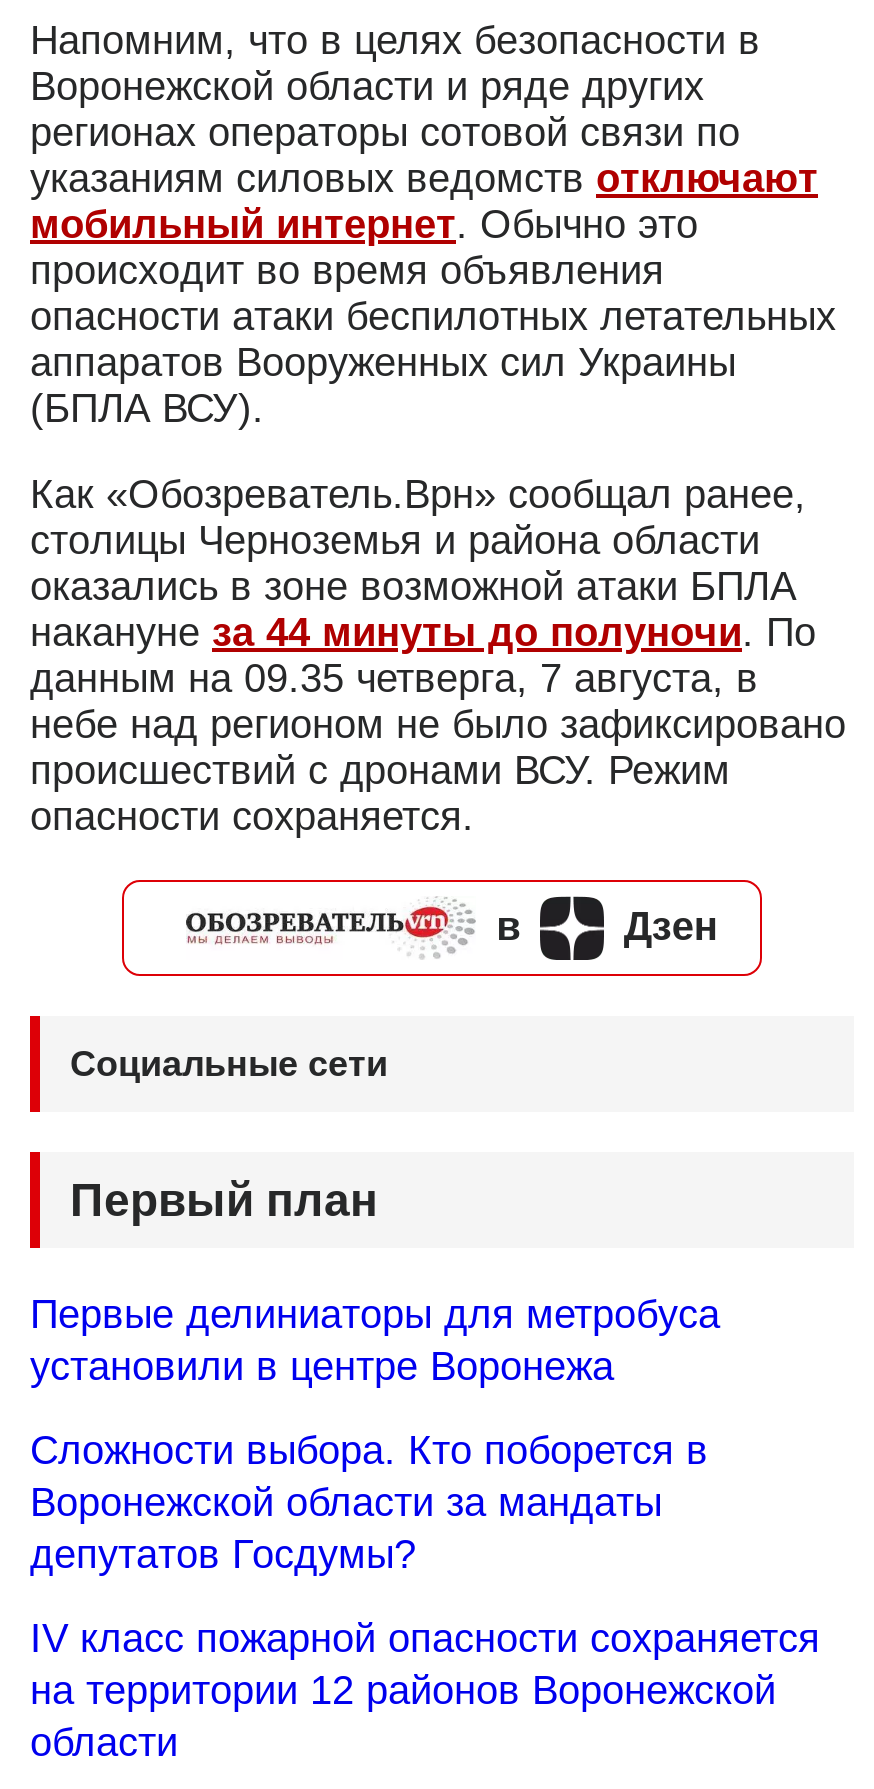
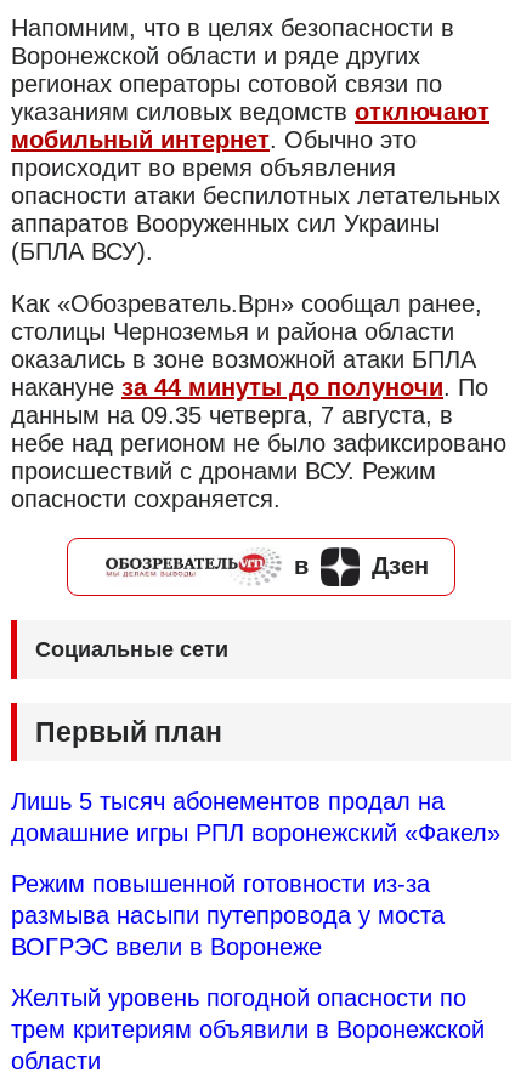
- Первые делиниаторы для метробуса
- установили в центре Воронежа
+ Лишь 5 тысяч абонементов продал на
+ домашние игры РПЛ воронежский «Факел»

- Сложности выбора. Кто поборется в
- Воронежской области за мандаты
- депутатов Госдумы?
+ Режим повышенной готовности из-за
+ размыва насыпи путепровода у моста
+ ВОГРЭС ввели в Воронеже

- IV класс пожарной опасности сохраняется
- на территории 12 районов Воронежской
+ Желтый уровень погодной опасности по
+ трем критериям объявили в Воронежской
